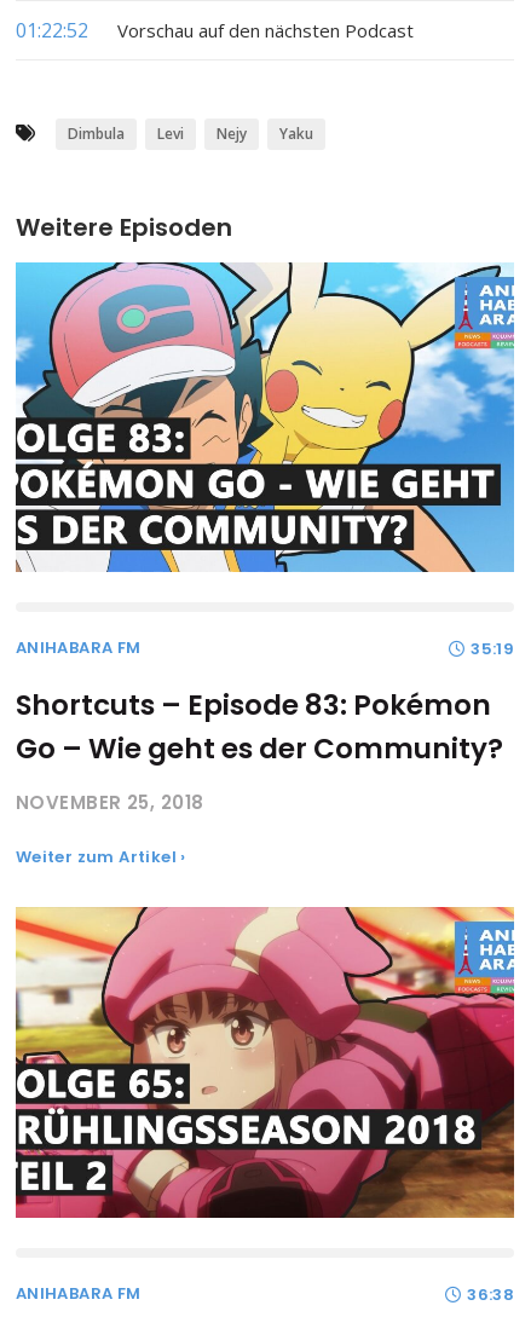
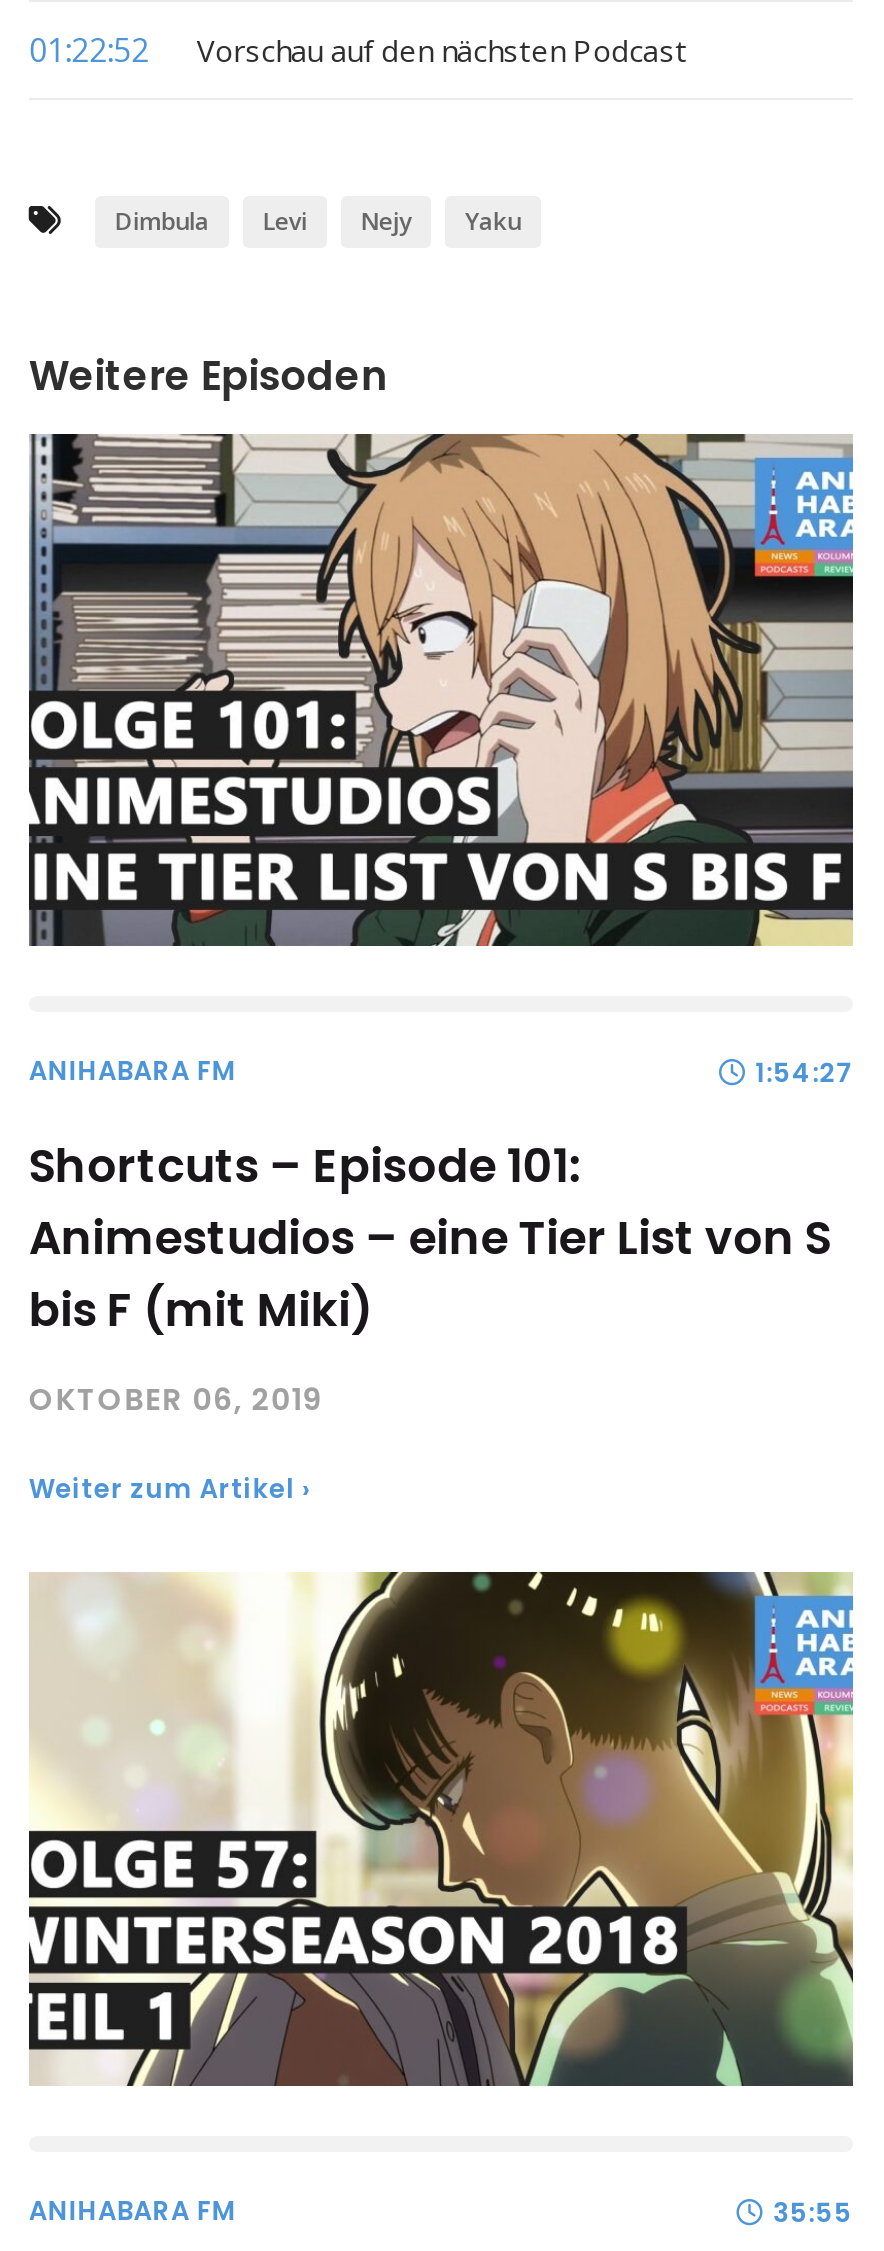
- [image]
+ [image]

- 35:19
+ 1:54:27

- Shortcuts – Episode 83: Pokémon
- Go – Wie geht es der Community?
+ Shortcuts – Episode 101:
+ Animestudios – eine Tier List von S
+ bis F (mit Miki)

- NOVEMBER 25, 2018
+ OKTOBER 06, 2019

- [image]
+ [image]

- 36:38
+ 35:55
